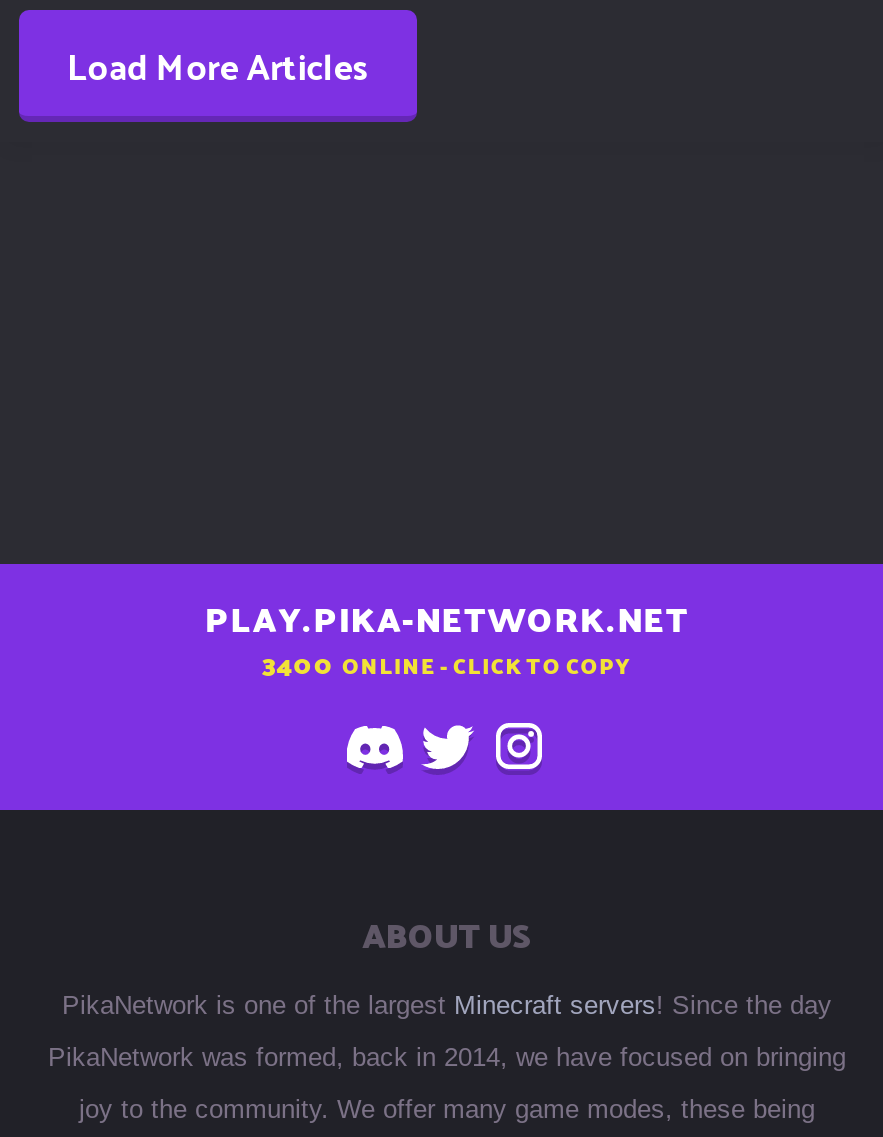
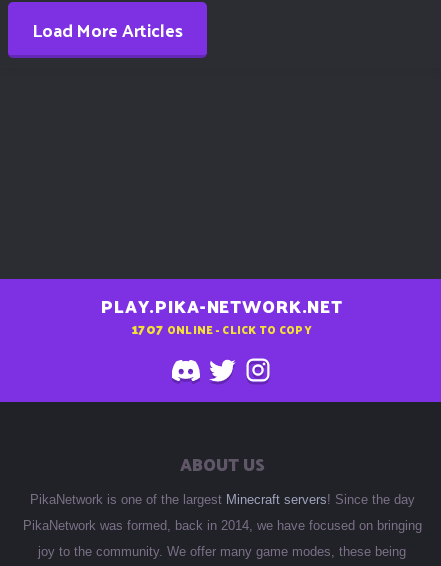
- 3400 ONLINE - CLICK TO COPY
+ 1707 ONLINE - CLICK TO COPY
